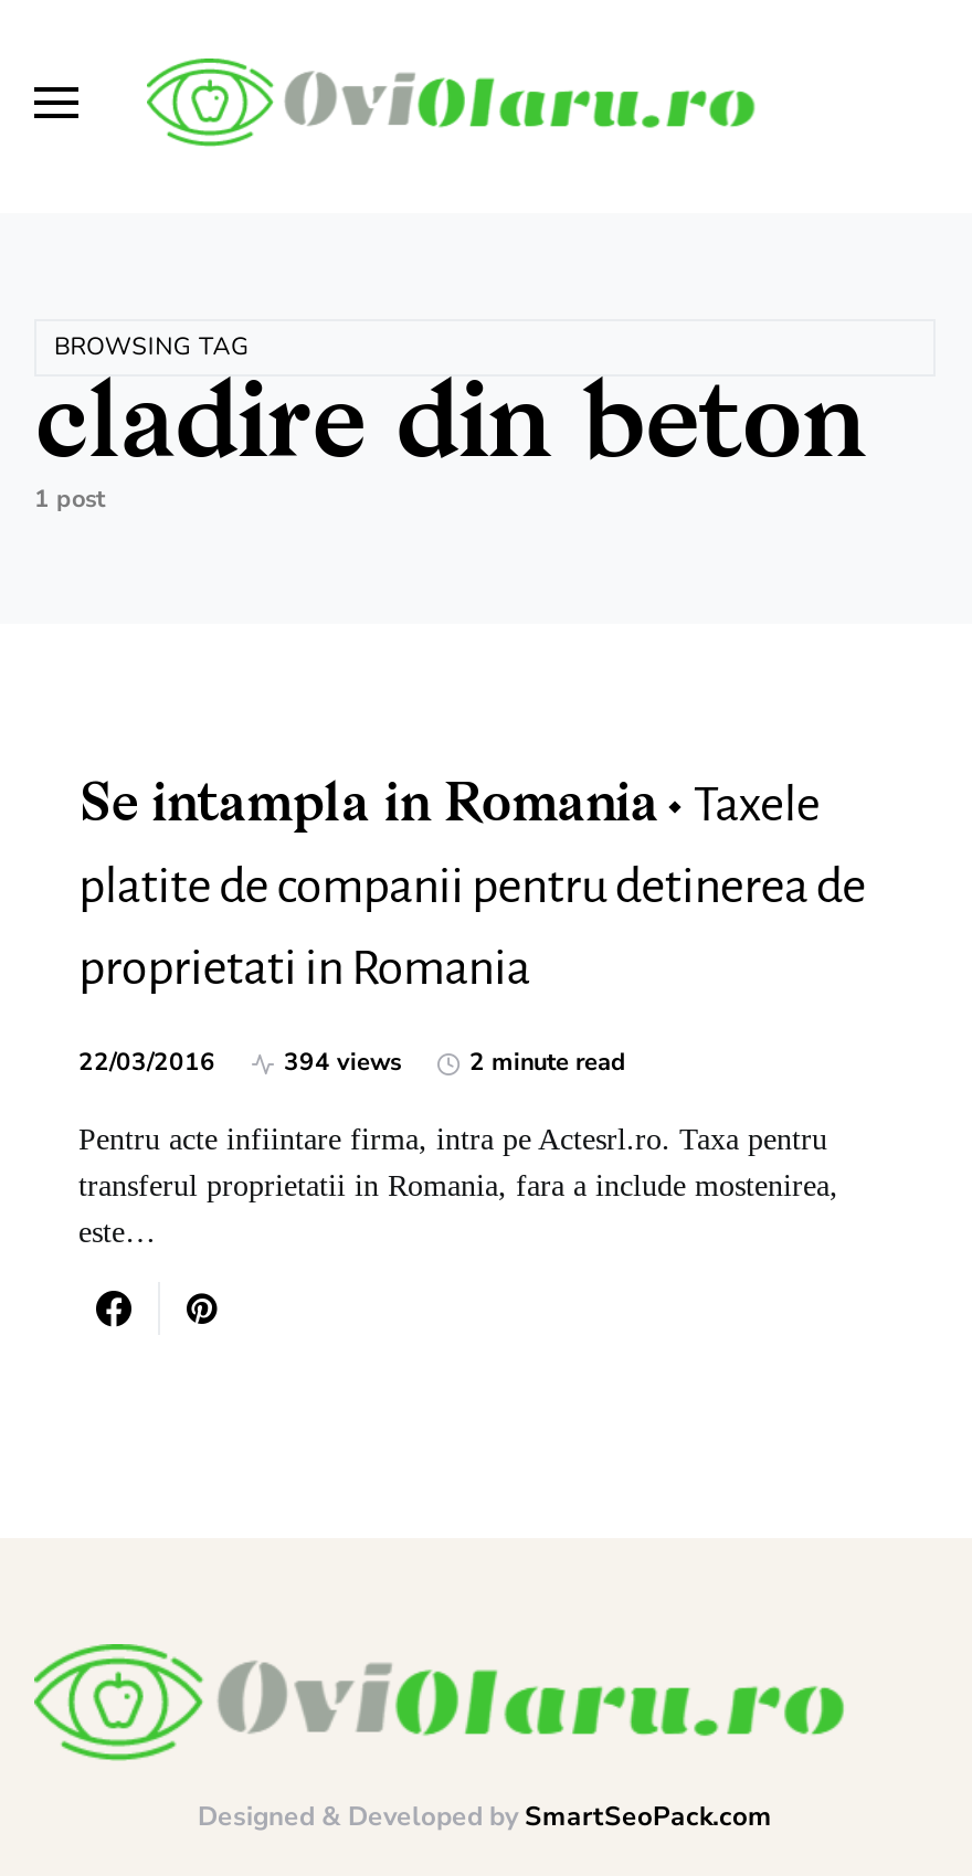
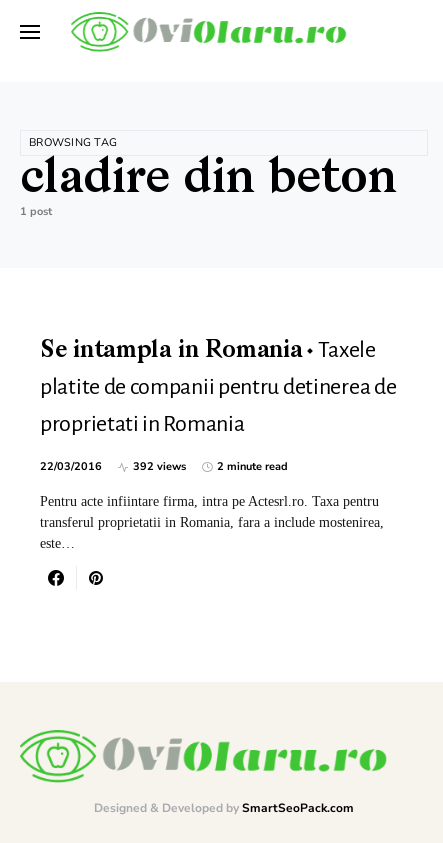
- 394 views
+ 392 views
